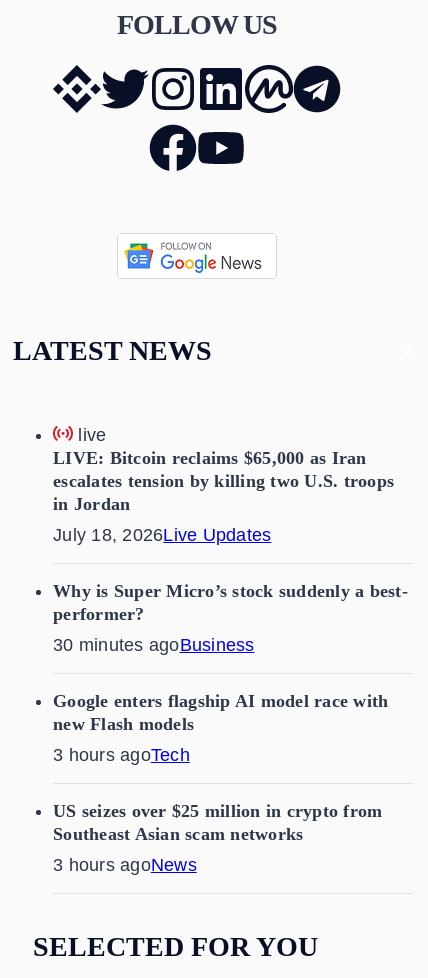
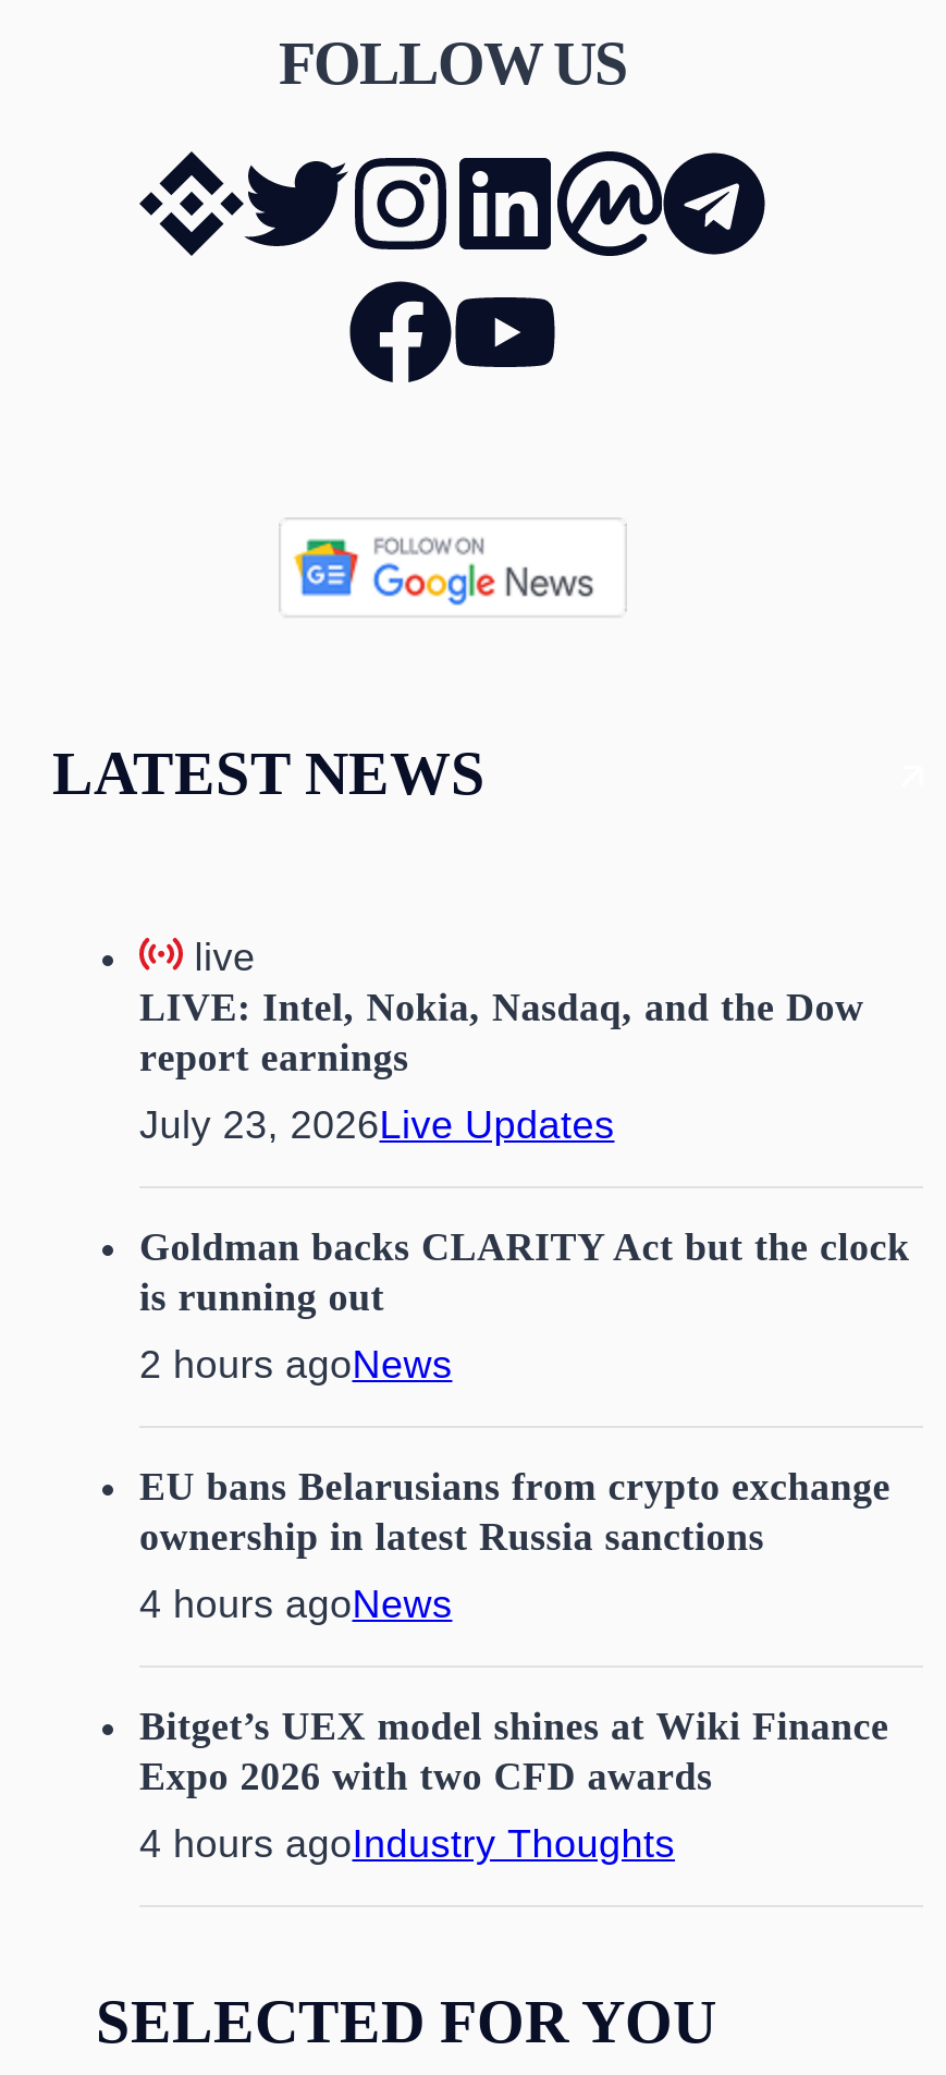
- LIVE: Bitcoin reclaims $65,000 as Iran
- escalates tension by killing two U.S. troops
- in Jordan
+ LIVE: Intel, Nokia, Nasdaq, and the Dow
+ report earnings

- July 18, 2026Live Updates
+ July 23, 2026Live Updates

- Why is Super Micro’s stock suddenly a best-
- performer?
+ Goldman backs CLARITY Act but the clock
+ is running out

- 30 minutes agoBusiness
+ 2 hours agoNews

- Google enters flagship AI model race with
- new Flash models
+ EU bans Belarusians from crypto exchange
+ ownership in latest Russia sanctions

- 3 hours agoTech
+ 4 hours agoNews

- US seizes over $25 million in crypto from
- Southeast Asian scam networks
+ Bitget’s UEX model shines at Wiki Finance
+ Expo 2026 with two CFD awards

- 3 hours agoNews
+ 4 hours agoIndustry Thoughts
